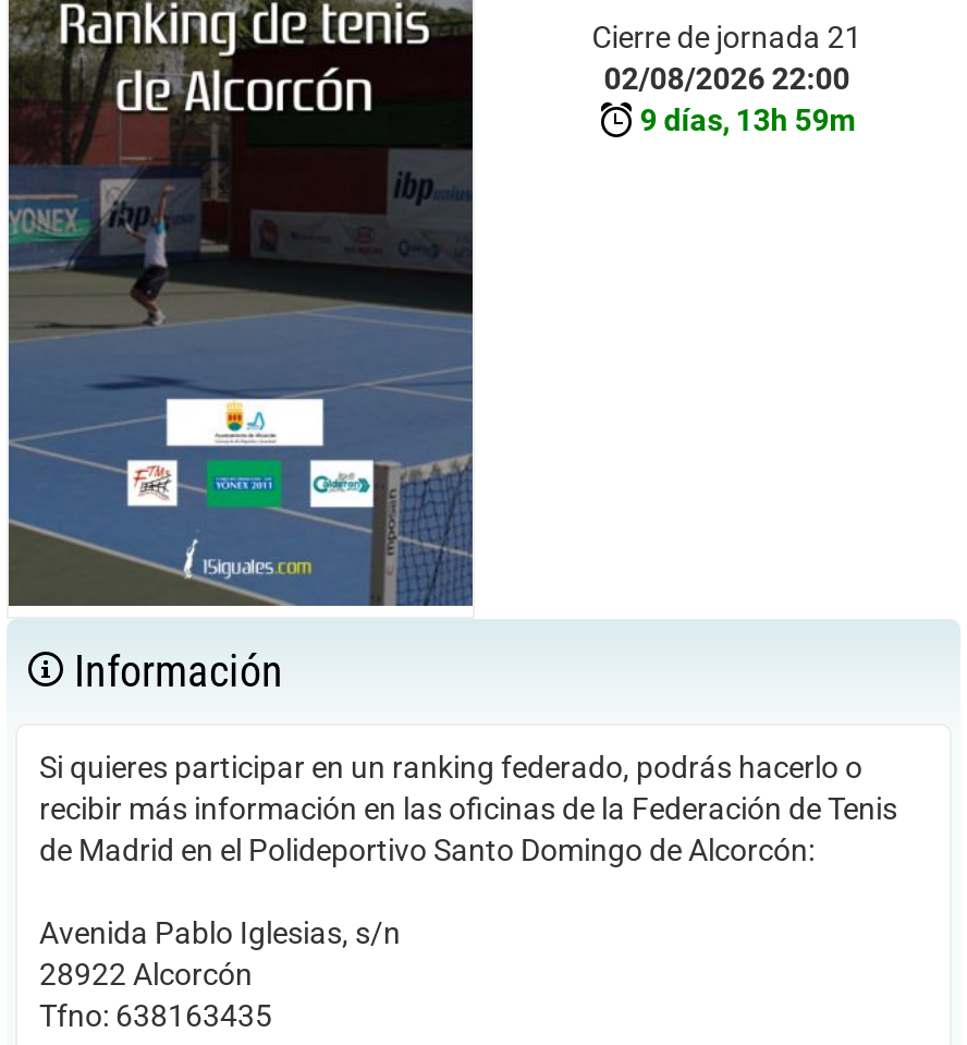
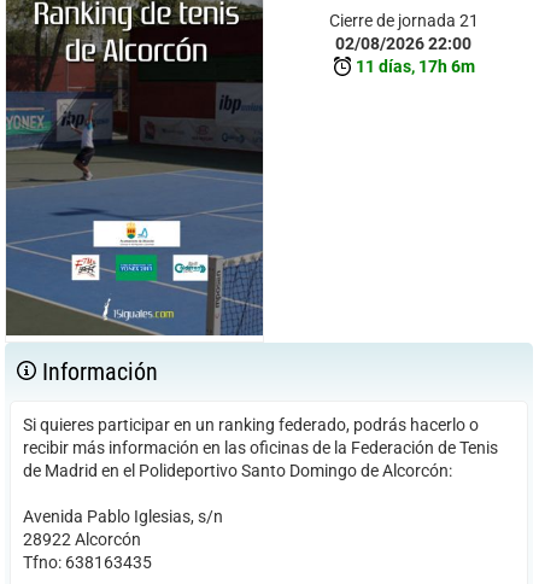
- 9 días, 13h 59m
+ 11 días, 17h 6m
